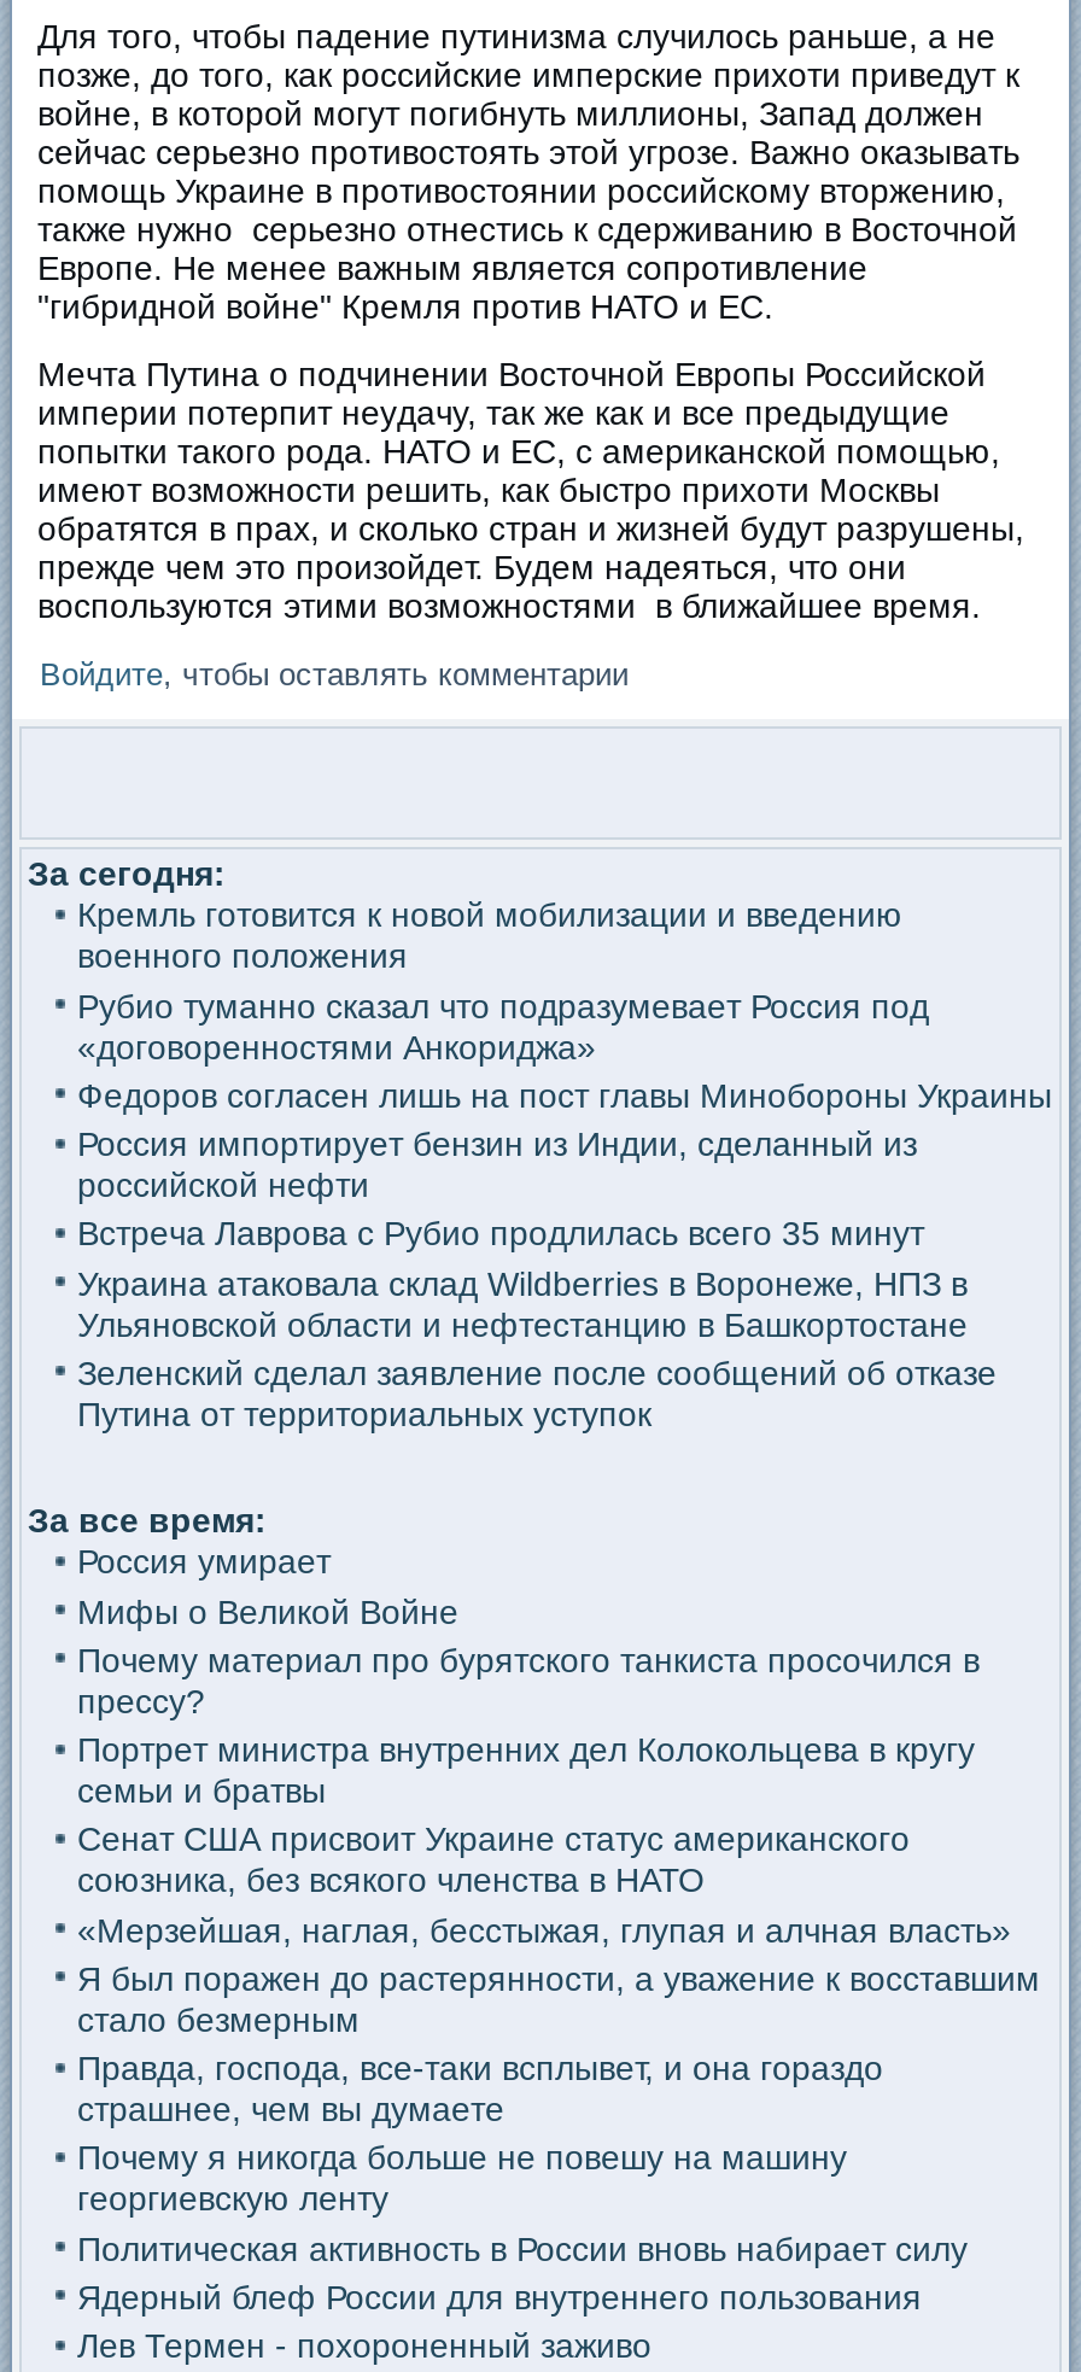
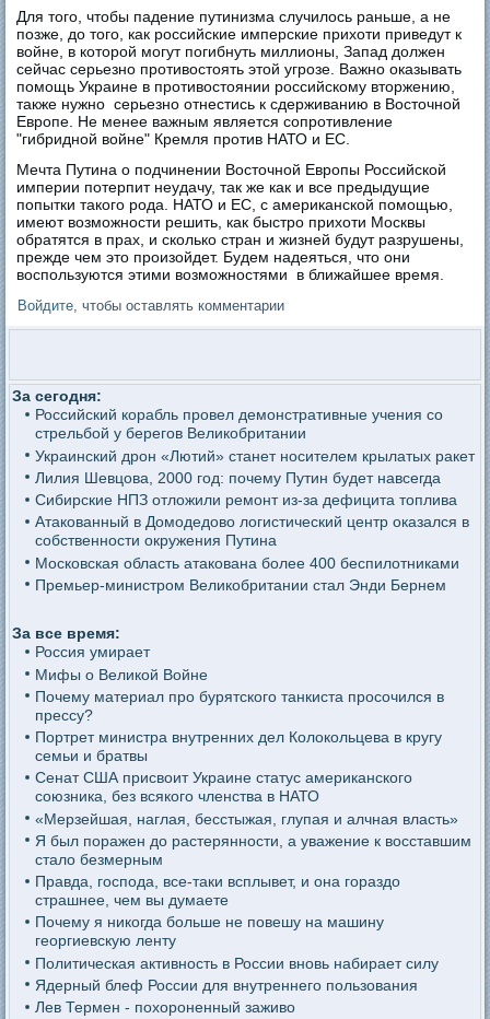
- Кремль готовится к новой мобилизации и введению
- военного положения
- Рубио туманно сказал что подразумевает Россия под
- «договоренностями Анкориджа»
- Федоров согласен лишь на пост главы Минобороны Украины
- Россия импортирует бензин из Индии, сделанный из
- российской нефти
- Встреча Лаврова с Рубио продлилась всего 35 минут
- Украина атаковала склад Wildberries в Воронеже, НПЗ в
- Ульяновской области и нефтестанцию в Башкортостане
- Зеленский сделал заявление после сообщений об отказе
- Путина от территориальных уступок
+ Российский корабль провел демонстративные учения со
+ стрельбой у берегов Великобритании
+ Украинский дрон «Лютий» станет носителем крылатых ракет
+ Лилия Шевцова, 2000 год: почему Путин будет навсегда
+ Сибирские НПЗ отложили ремонт из-за дефицита топлива
+ Атакованный в Домодедово логистический центр оказался в
+ собственности окружения Путина
+ Московская область атакована более 400 беспилотниками
+ Премьер-министром Великобритании стал Энди Бернем
